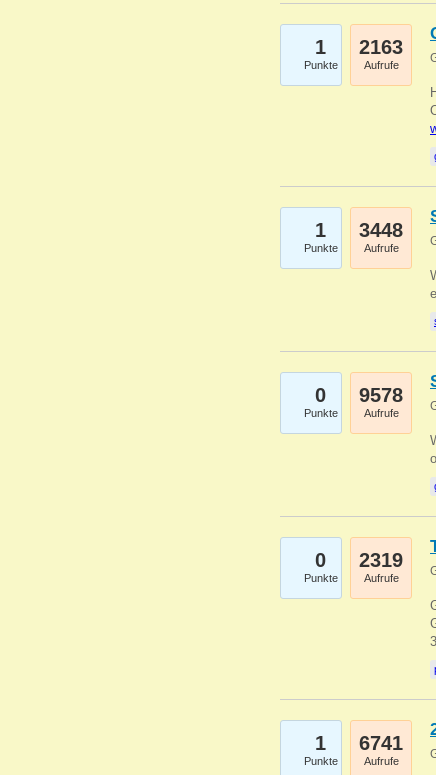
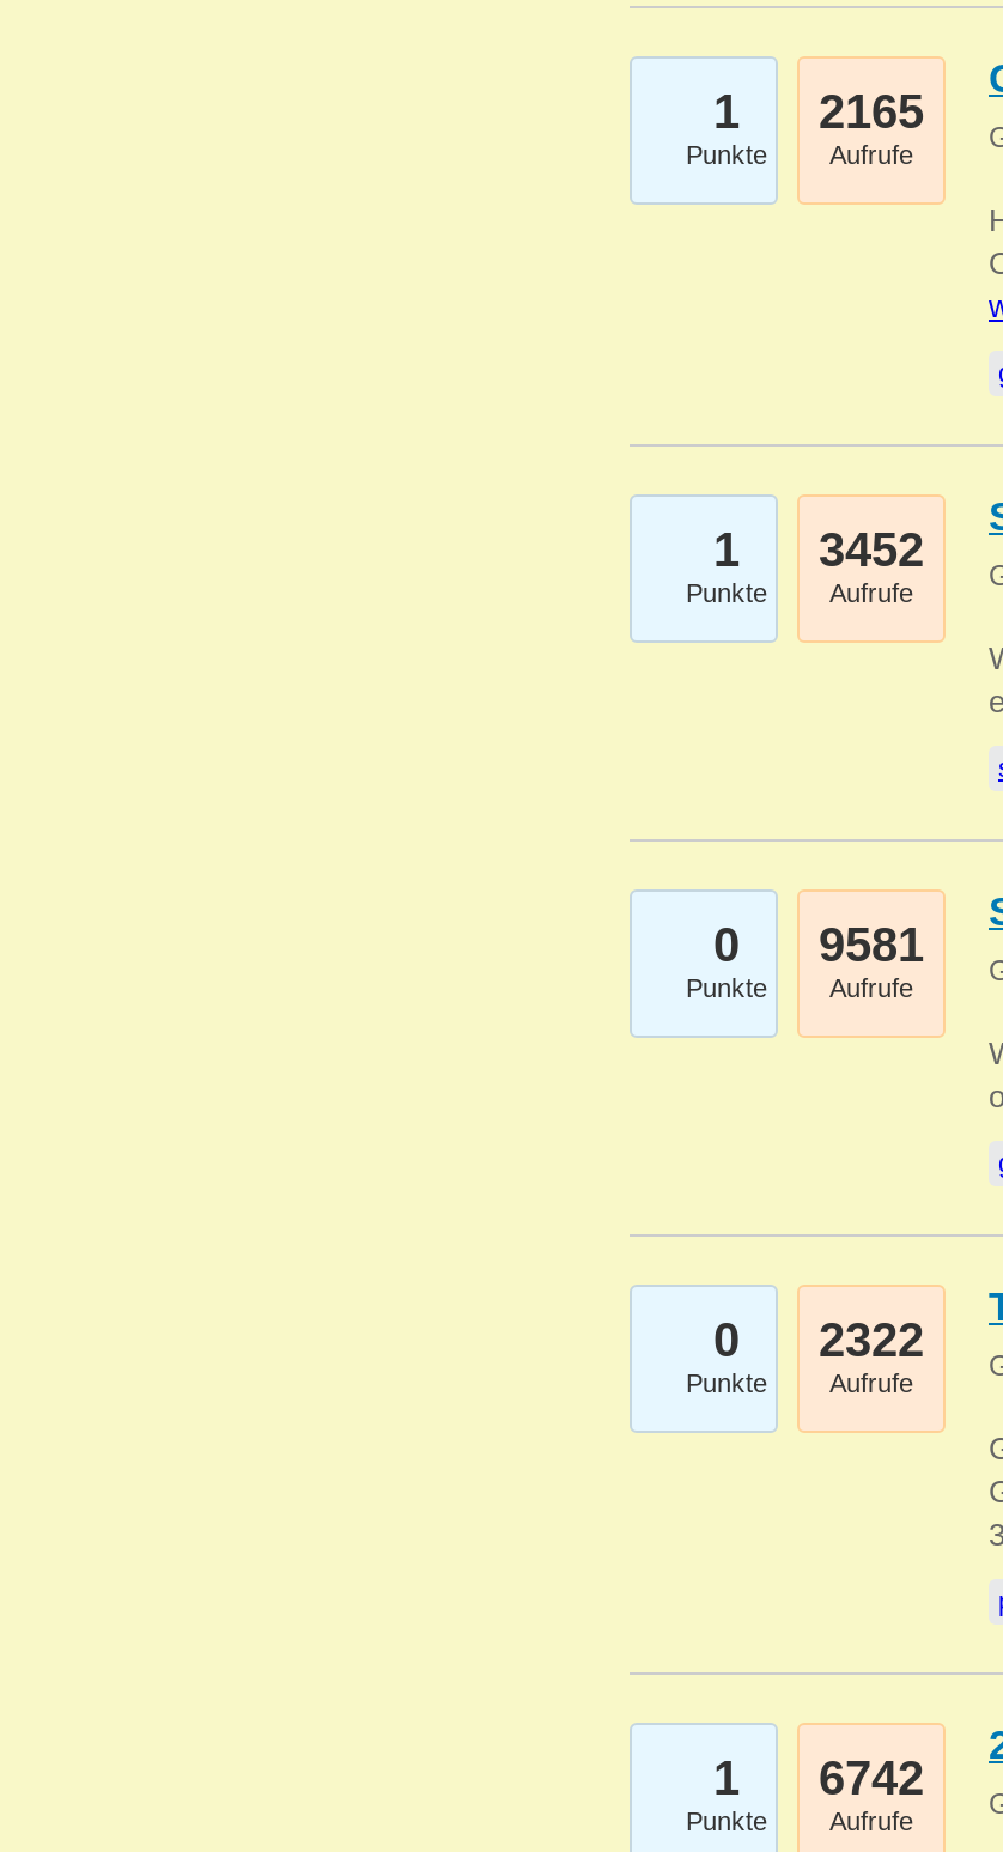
- 2163
+ 2165

- 3448
+ 3452

- 9578
+ 9581

- 2319
+ 2322

- 6741
+ 6742
